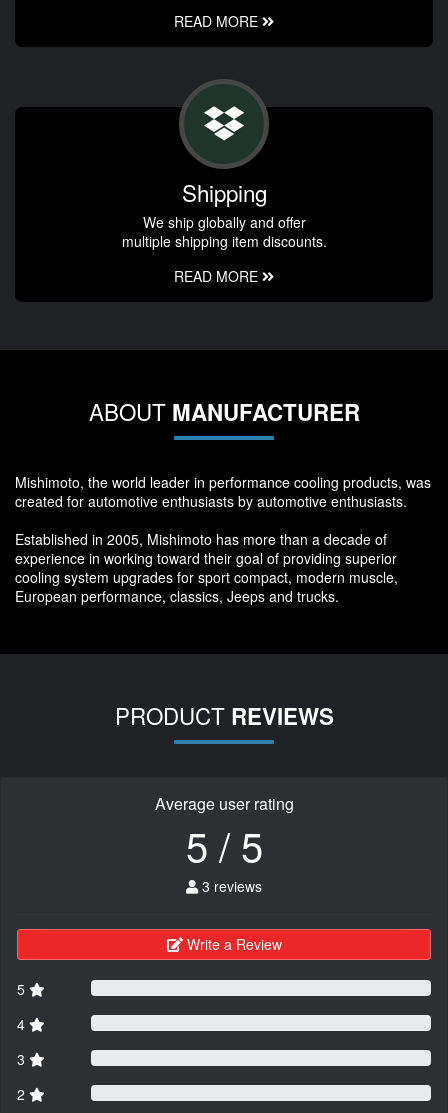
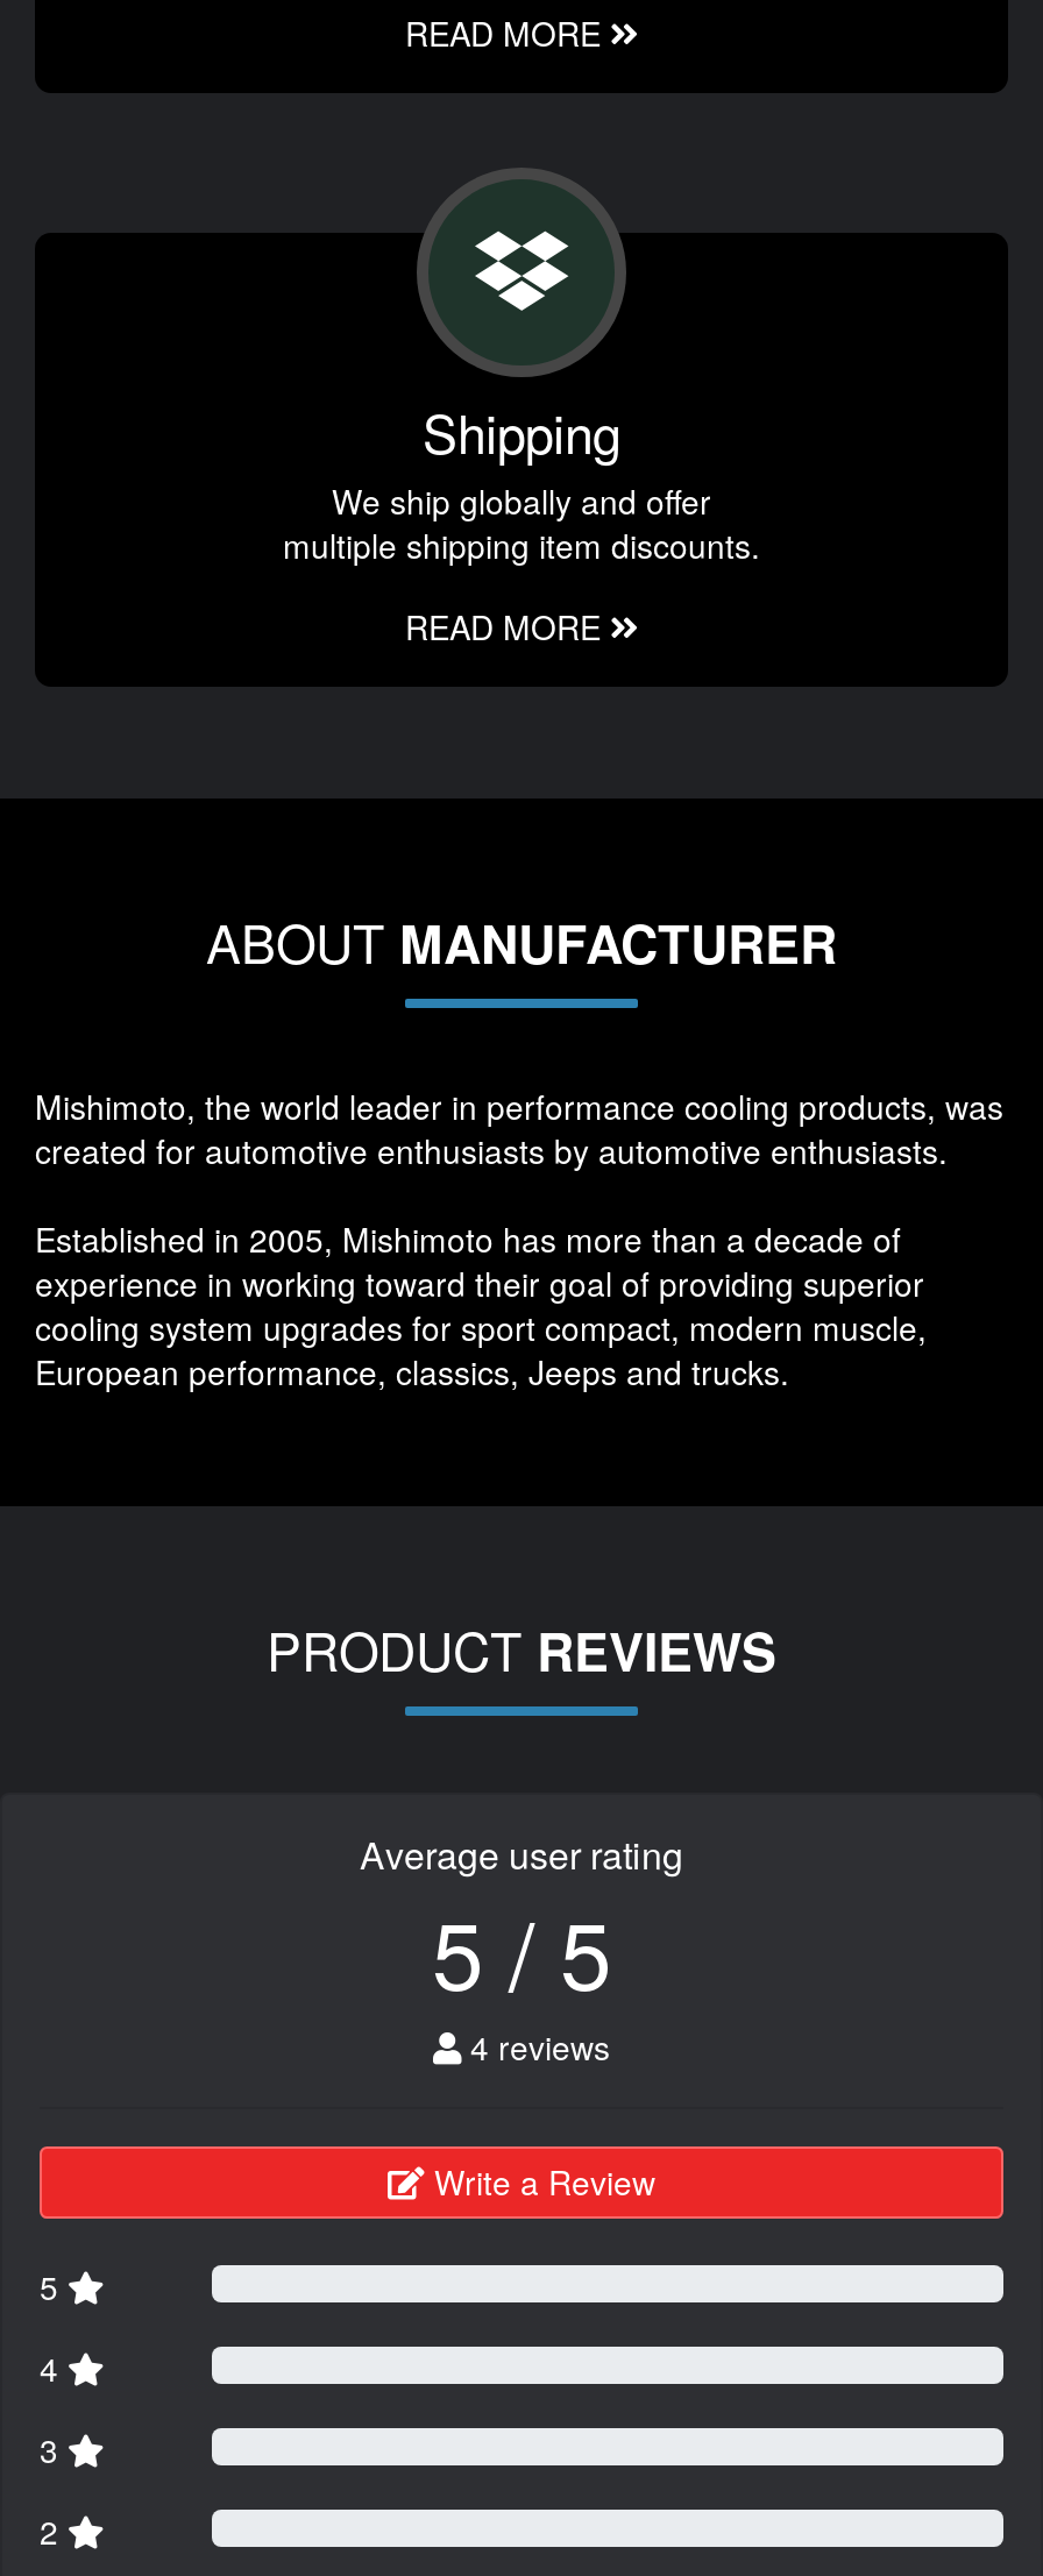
- 3 reviews
+ 4 reviews
